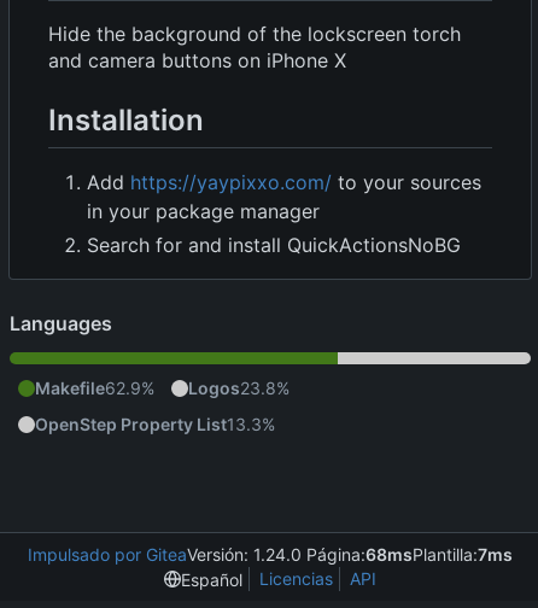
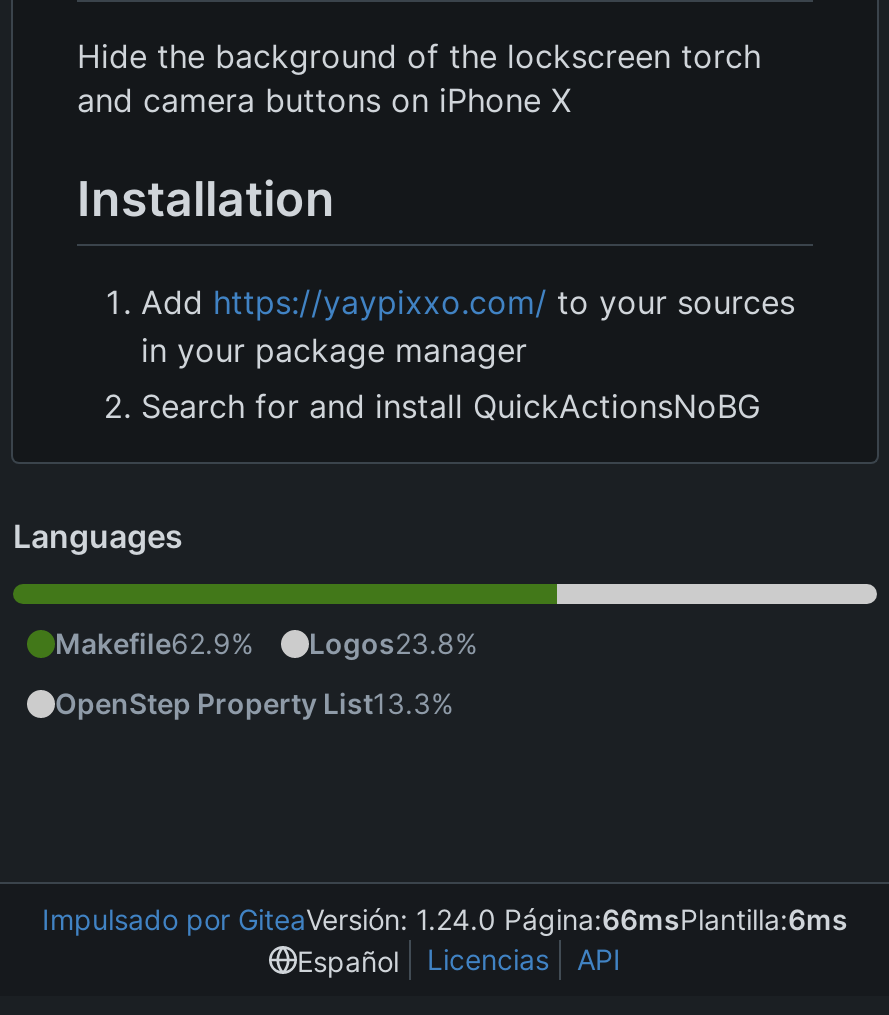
- Impulsado por GiteaVersión: 1.24.0 Página:68msPlantilla:7ms
+ Impulsado por GiteaVersión: 1.24.0 Página:66msPlantilla:6ms
